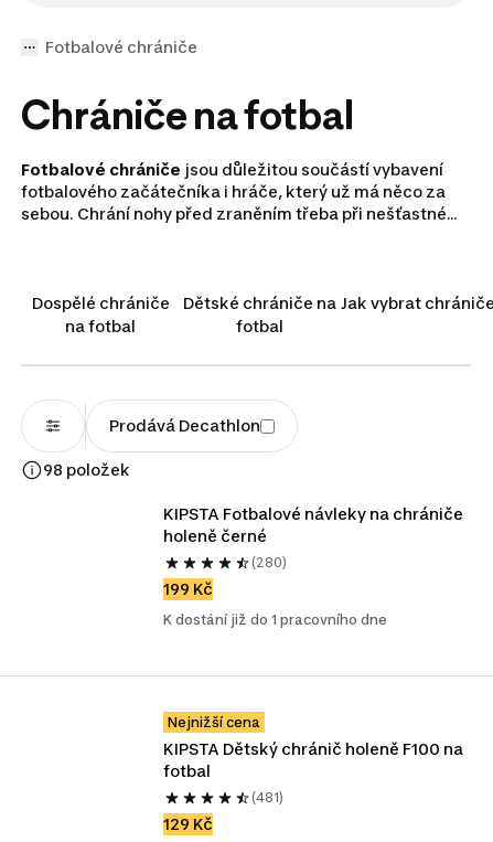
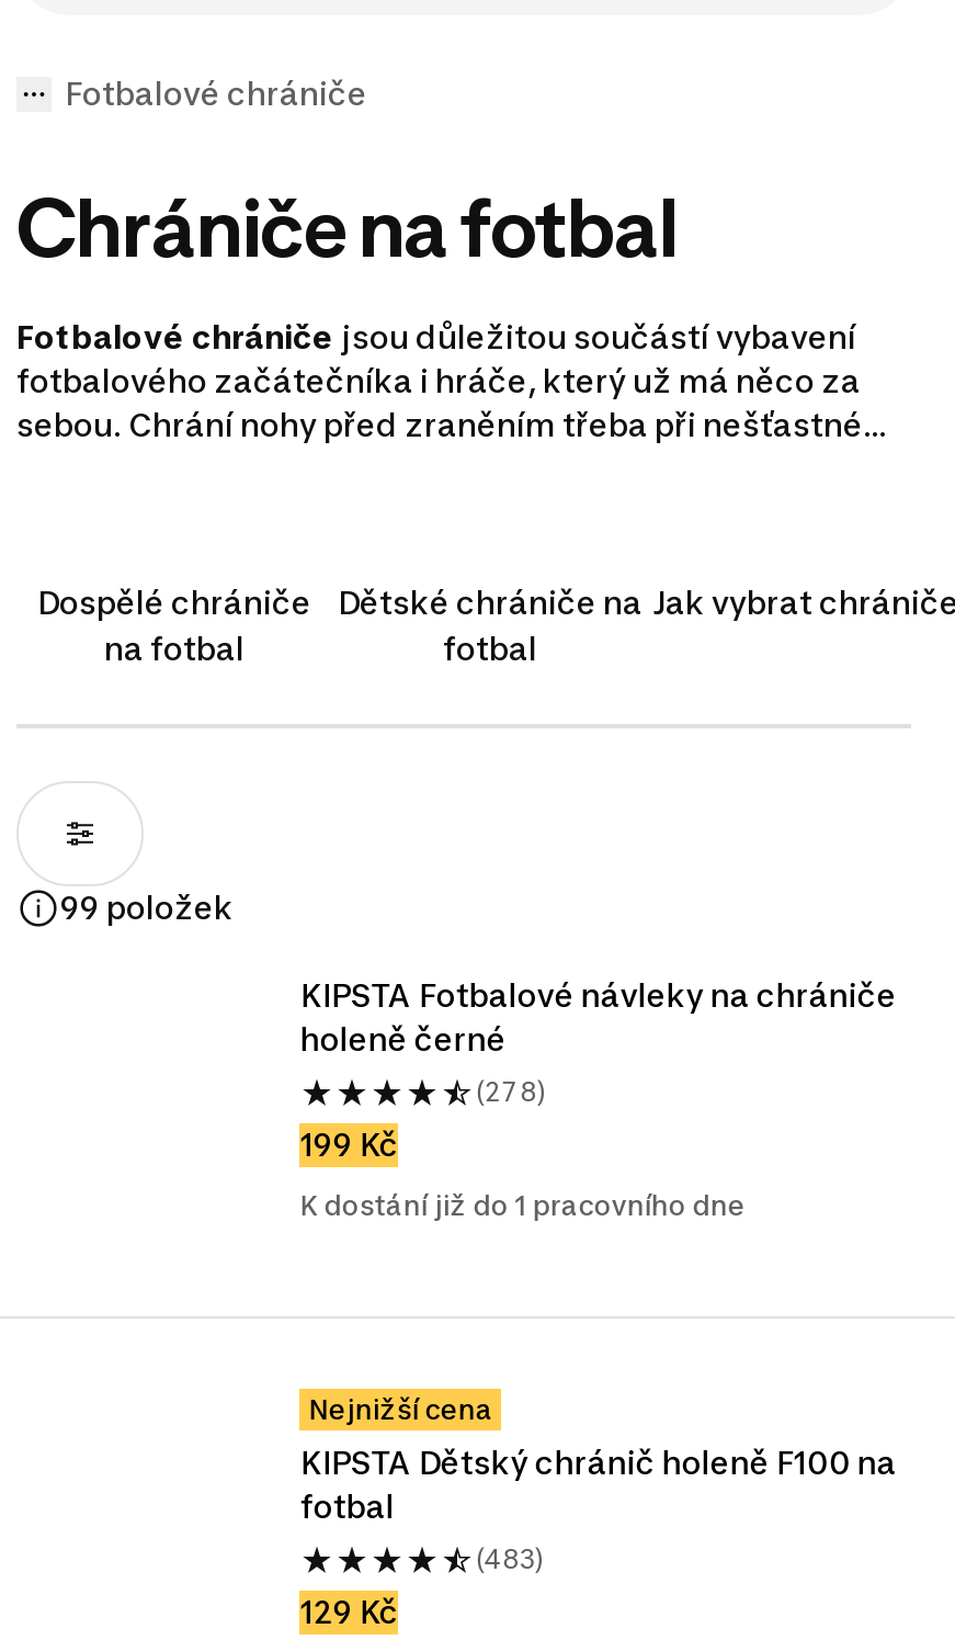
- Prodává Decathlon
- 98 položek
+ 99 položek

- (280)
+ (278)

- (481)
+ (483)
